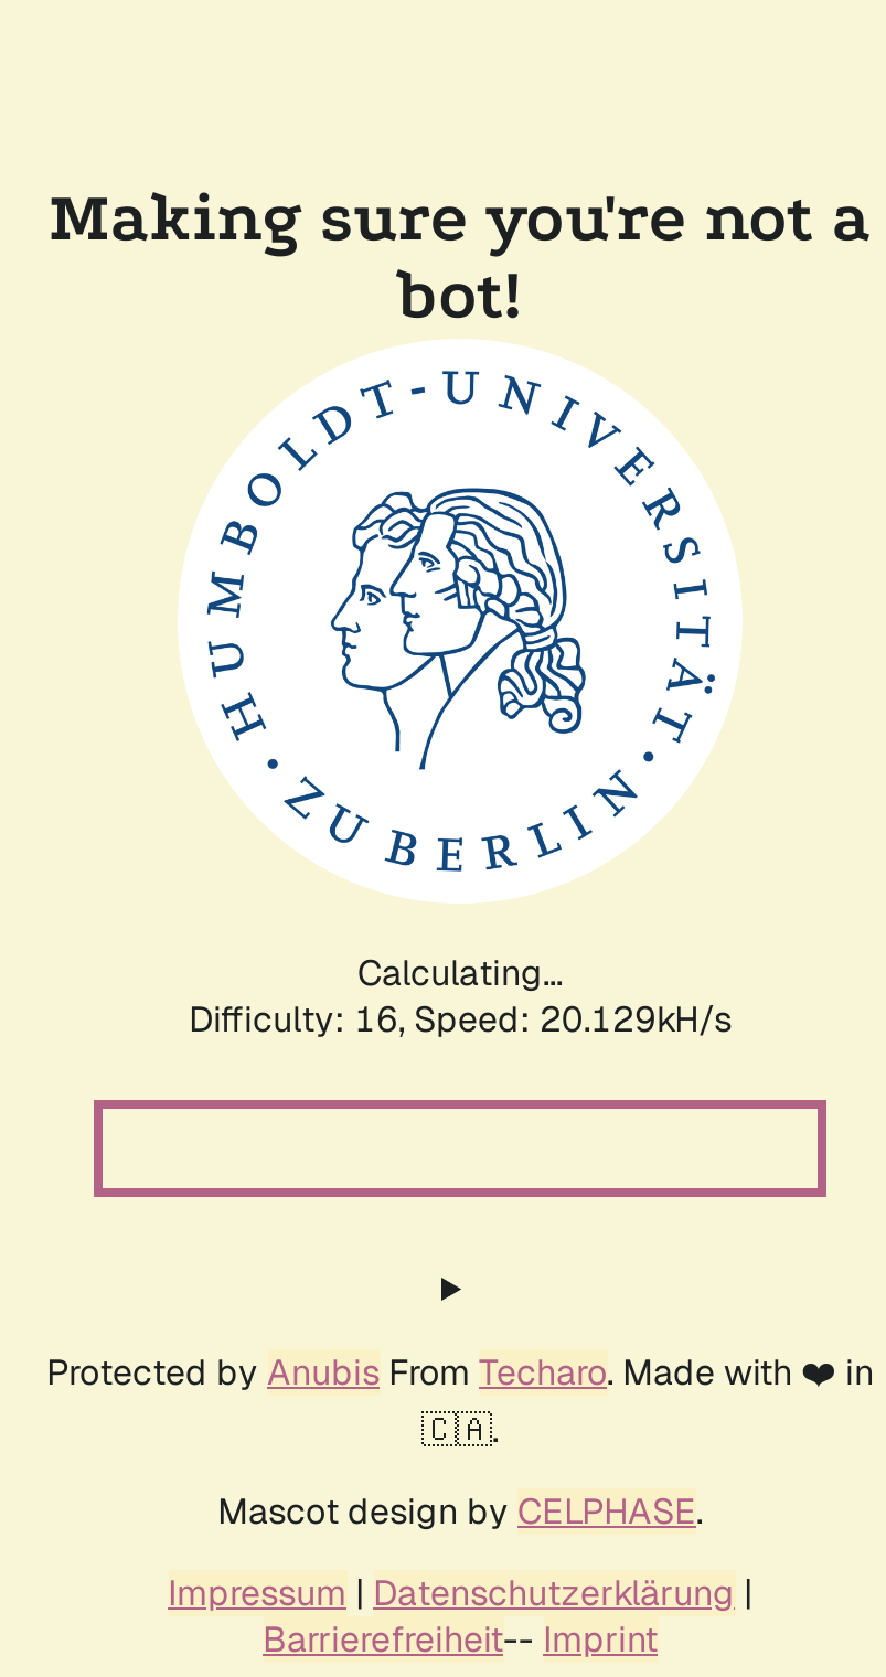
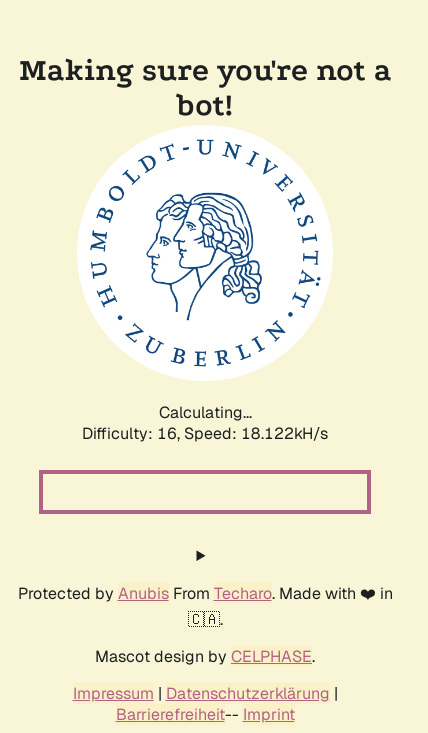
- Difficulty: 16, Speed: 20.129kH/s
+ Difficulty: 16, Speed: 18.122kH/s
